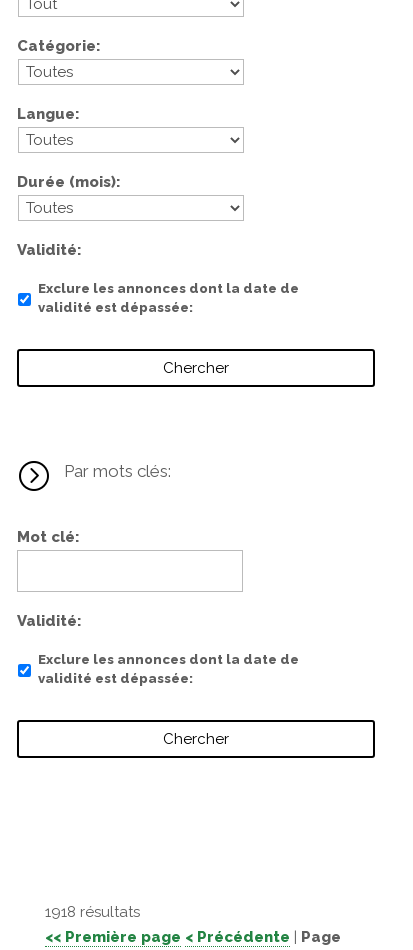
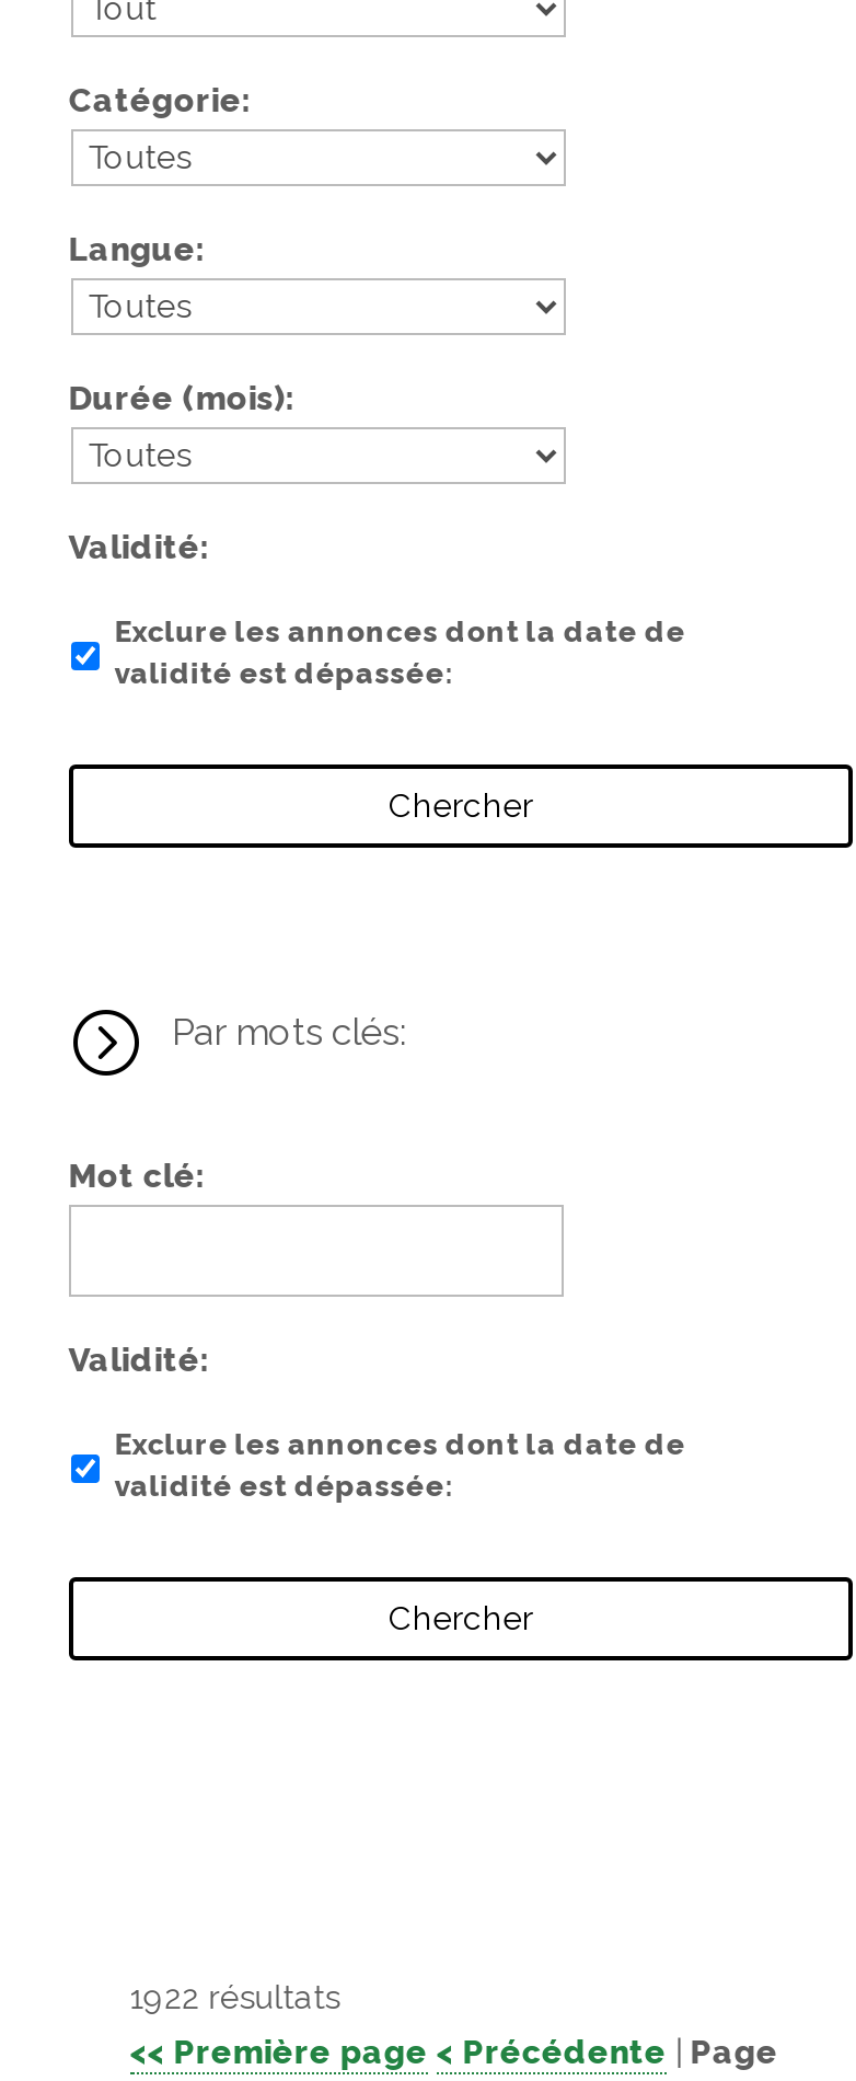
- 1918 résultats
+ 1922 résultats
